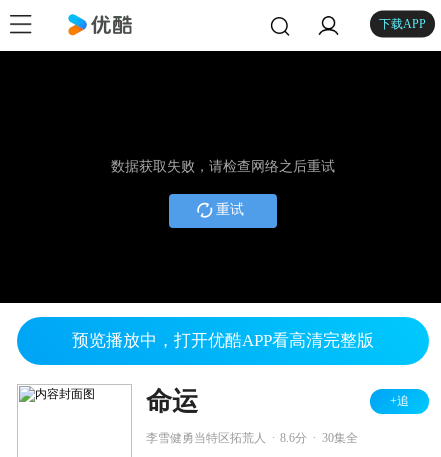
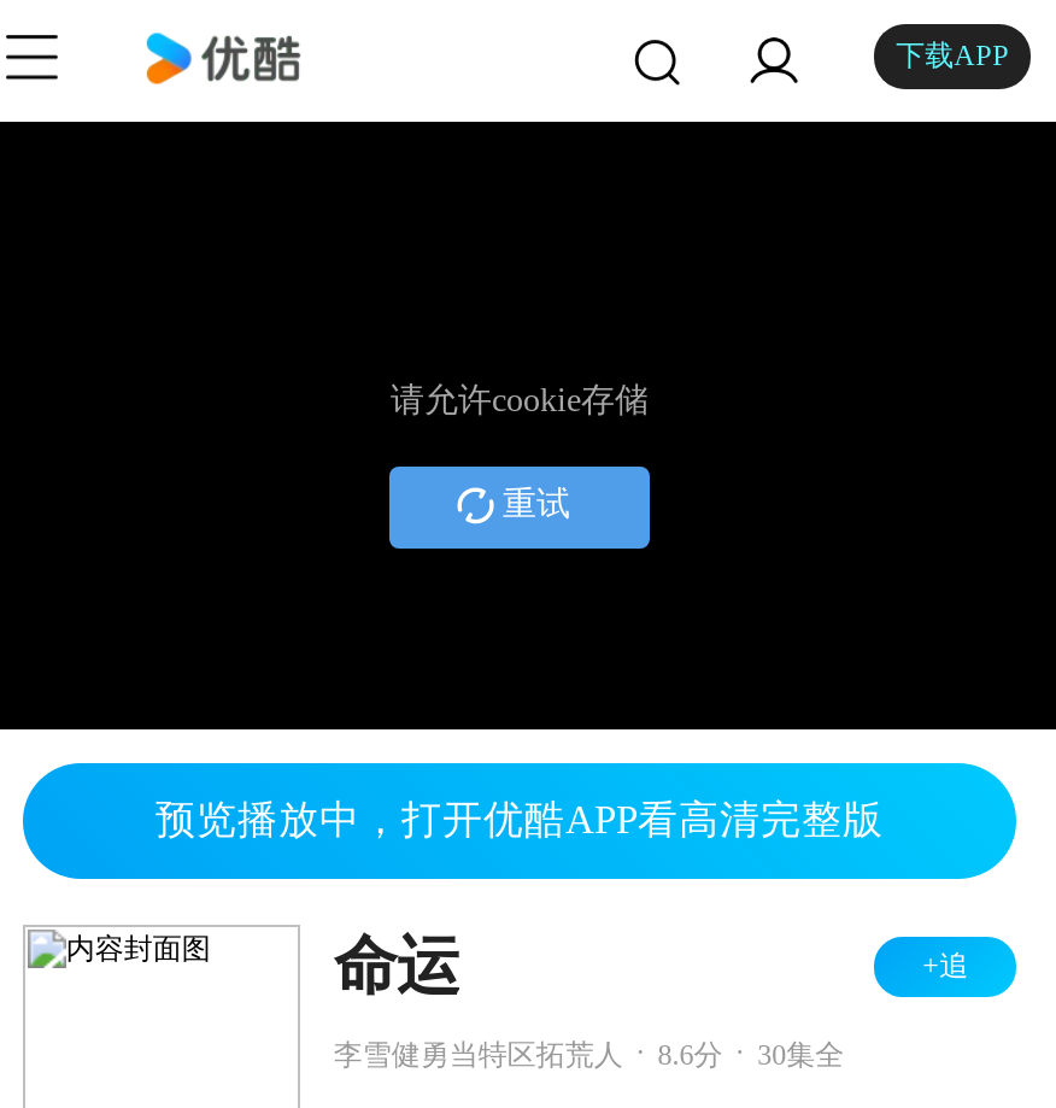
- 数据获取失败，请检查网络之后重试
+ 请允许cookie存储
